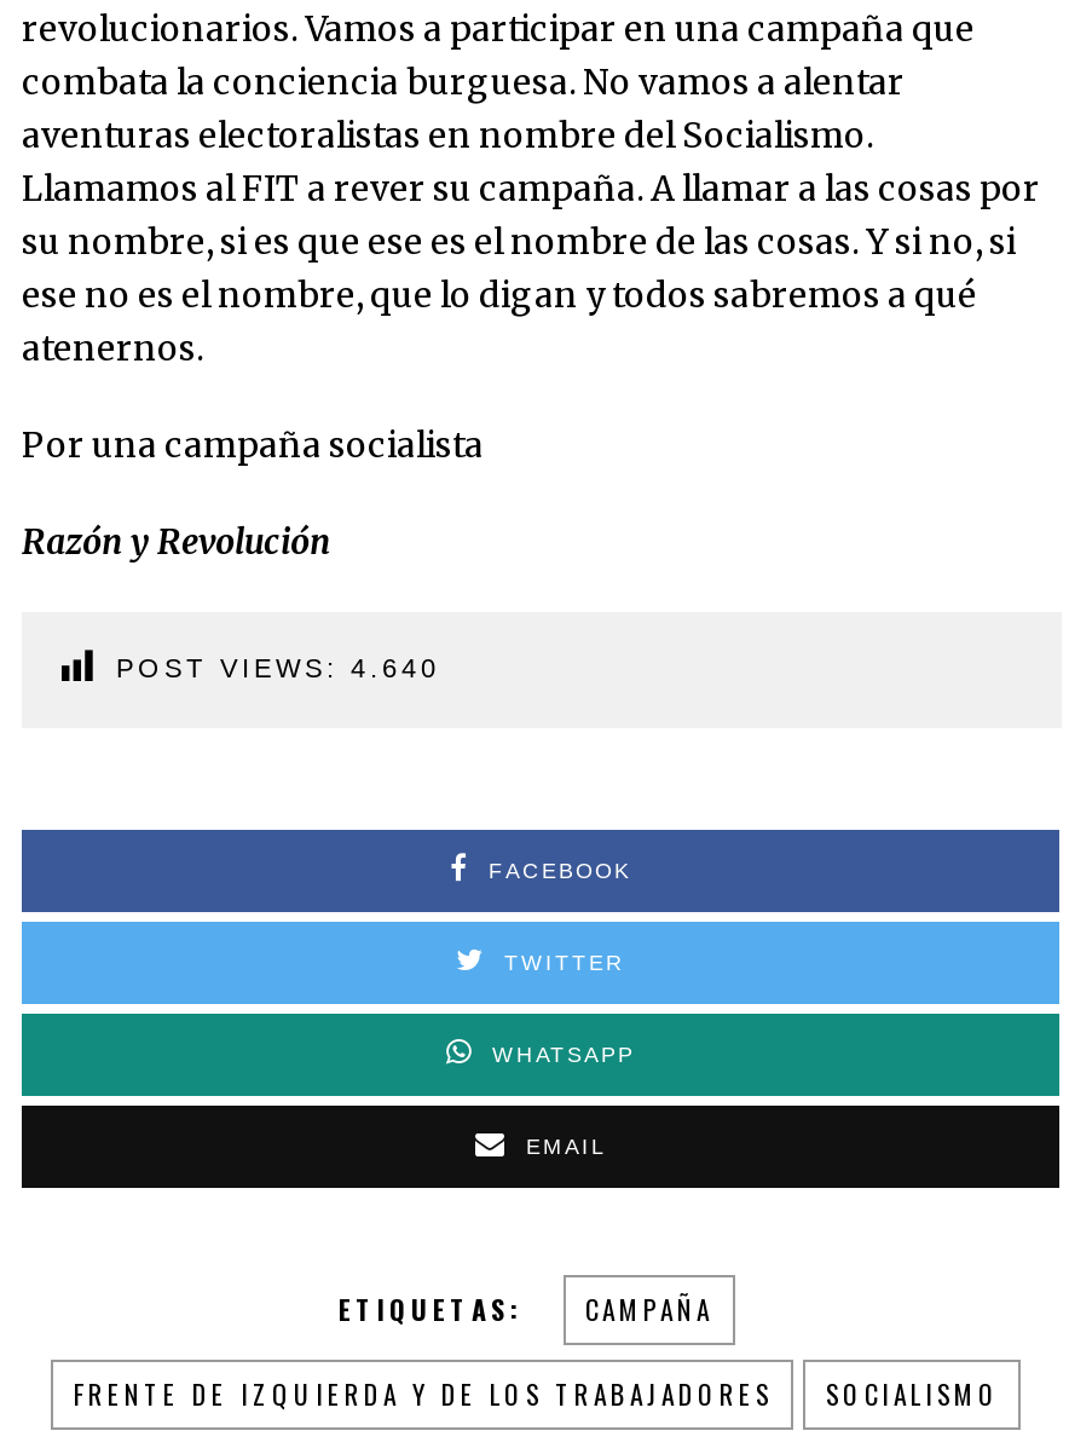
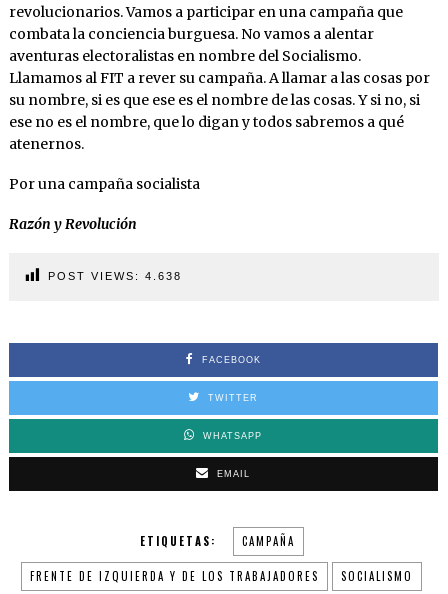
- POST VIEWS: 4.640
+ POST VIEWS: 4.638
